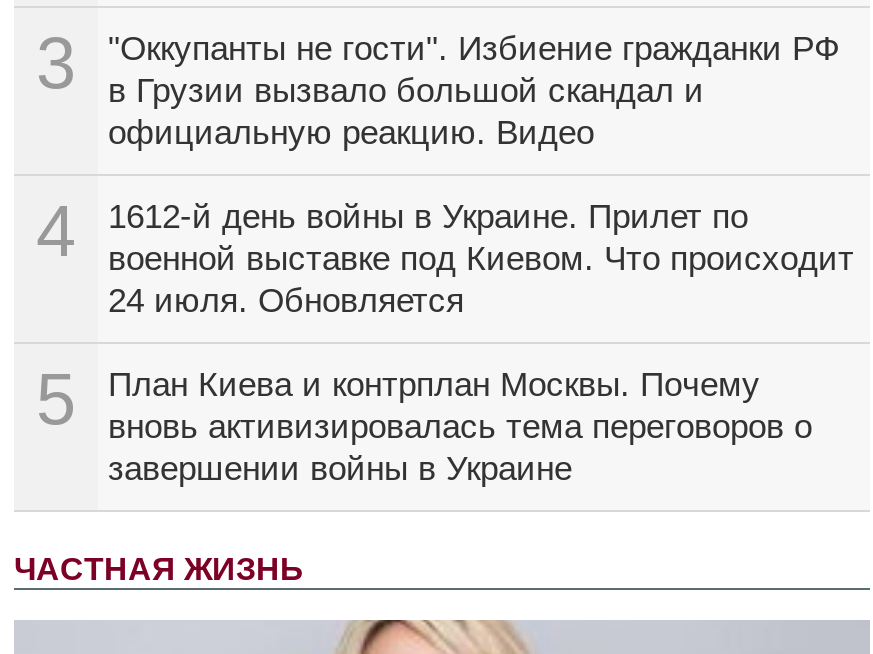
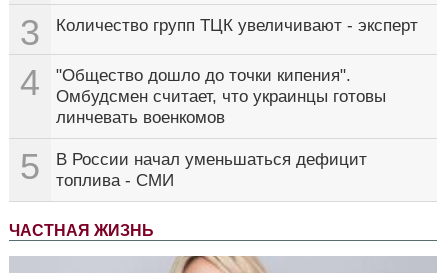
- "Оккупанты не гости". Избиение гражданки РФ
- в Грузии вызвало большой скандал и
- официальную реакцию. Видео
+ Количество групп ТЦК увеличивают - эксперт

- 1612-й день войны в Украине. Прилет по
- военной выставке под Киевом. Что происходит
- 24 июля. Обновляется
+ "Общество дошло до точки кипения".
+ Омбудсмен считает, что украинцы готовы
+ линчевать военкомов

- План Киева и контрплан Москвы. Почему
- вновь активизировалась тема переговоров о
- завершении войны в Украине
+ В России начал уменьшаться дефицит
+ топлива - СМИ
